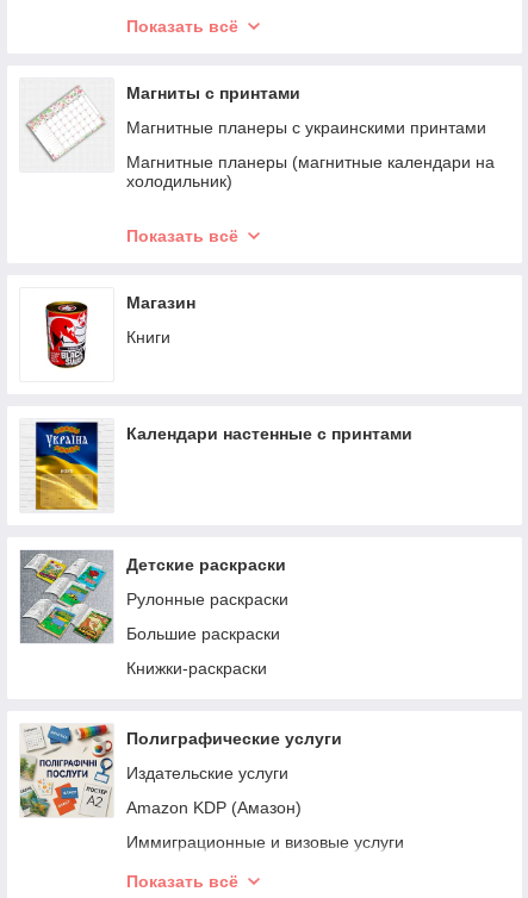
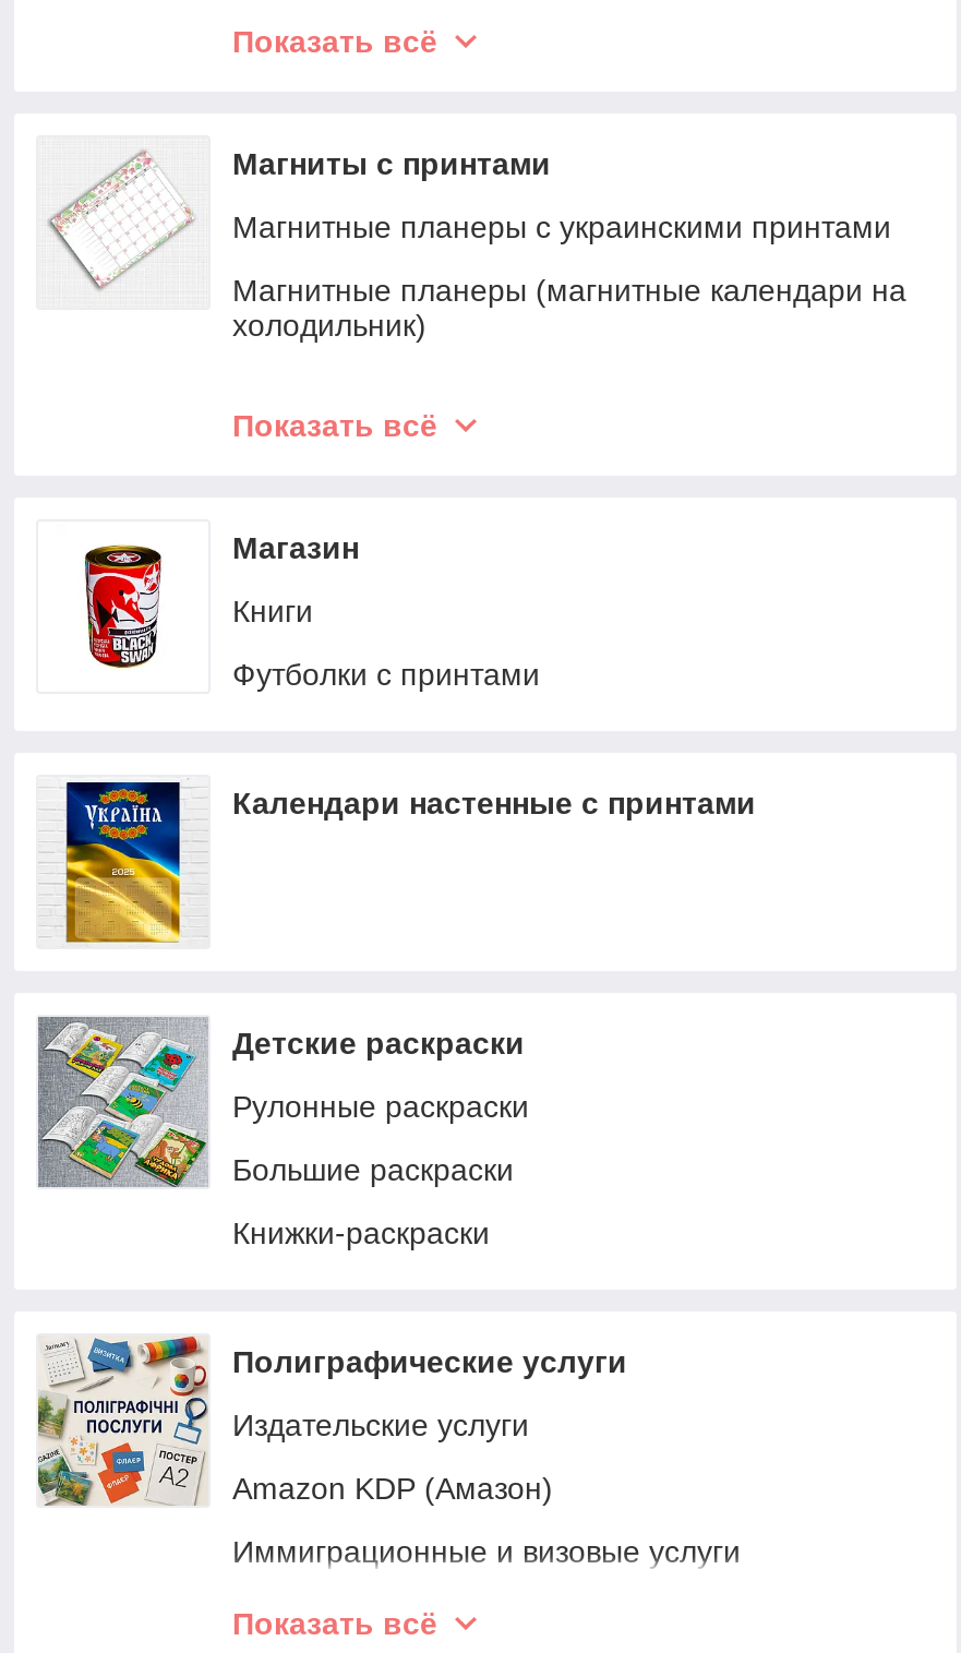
+ Футболки с принтами
